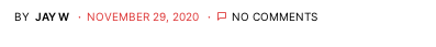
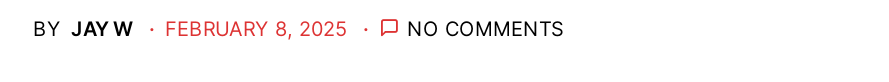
- BY JAY W NOVEMBER 29, 2020
+ BY JAY W FEBRUARY 8, 2025
